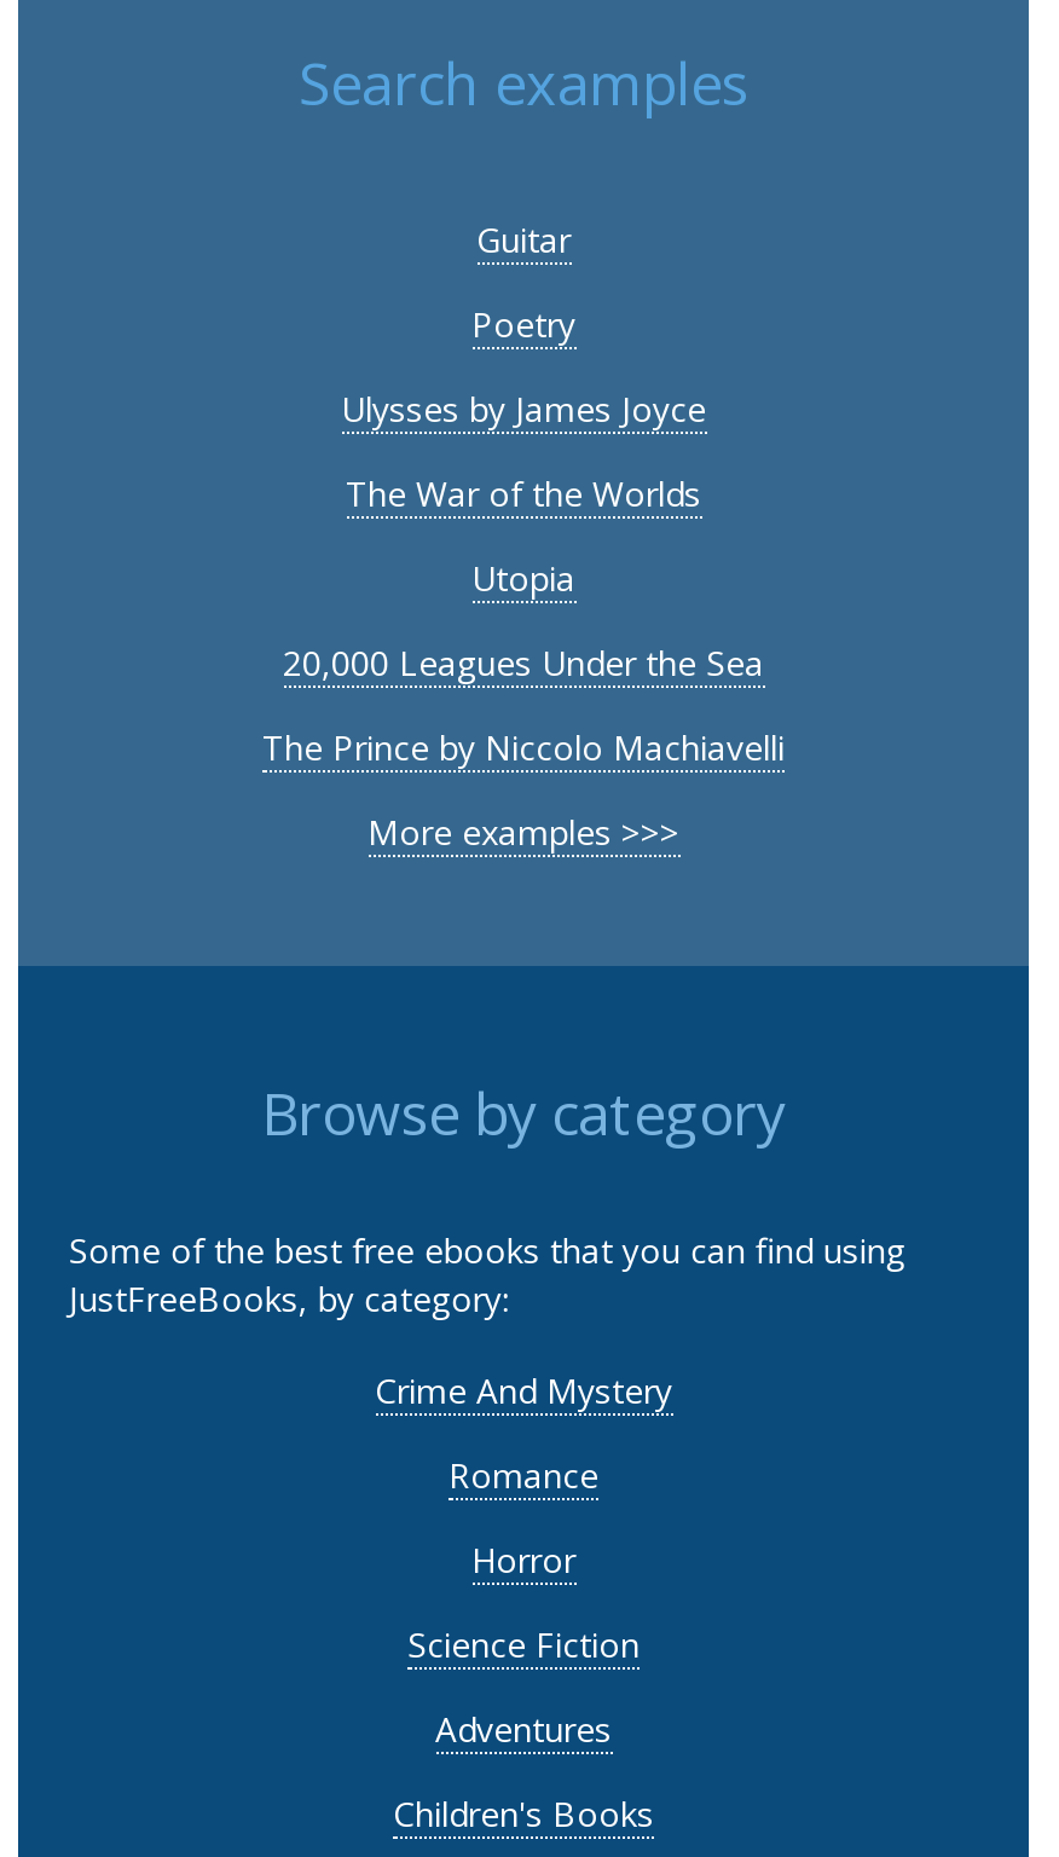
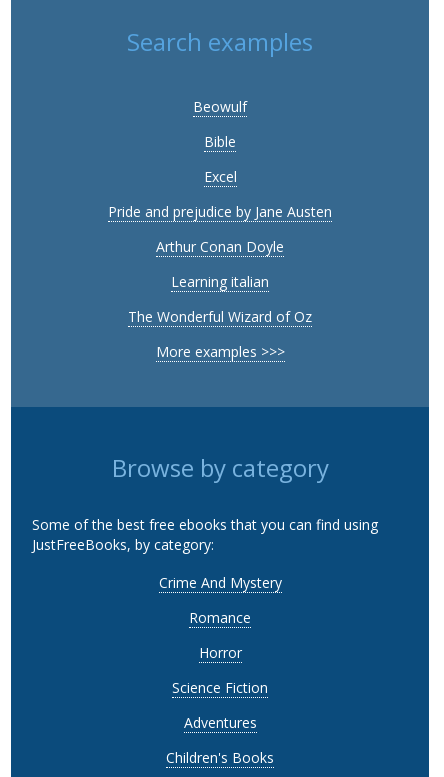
- Guitar
+ Beowulf

- Poetry
+ Bible

- Ulysses by James Joyce
+ Excel

- The War of the Worlds
+ Pride and prejudice by Jane Austen

- Utopia
+ Arthur Conan Doyle

- 20,000 Leagues Under the Sea
+ Learning italian

- The Prince by Niccolo Machiavelli
+ The Wonderful Wizard of Oz
